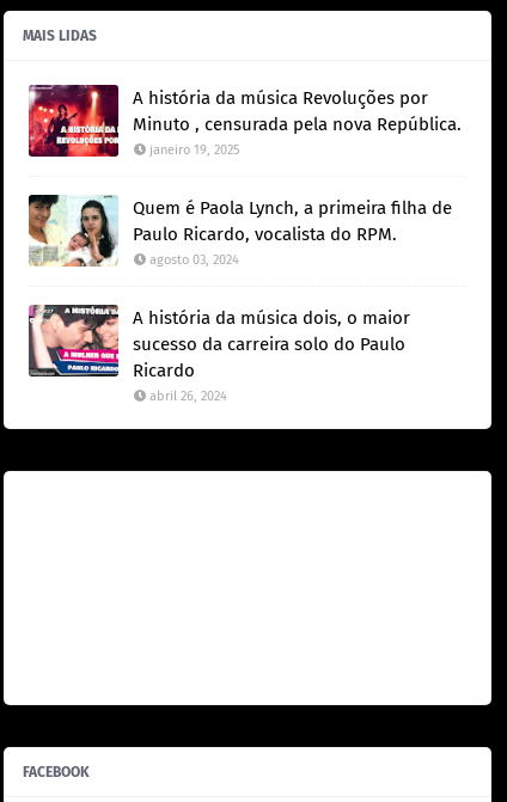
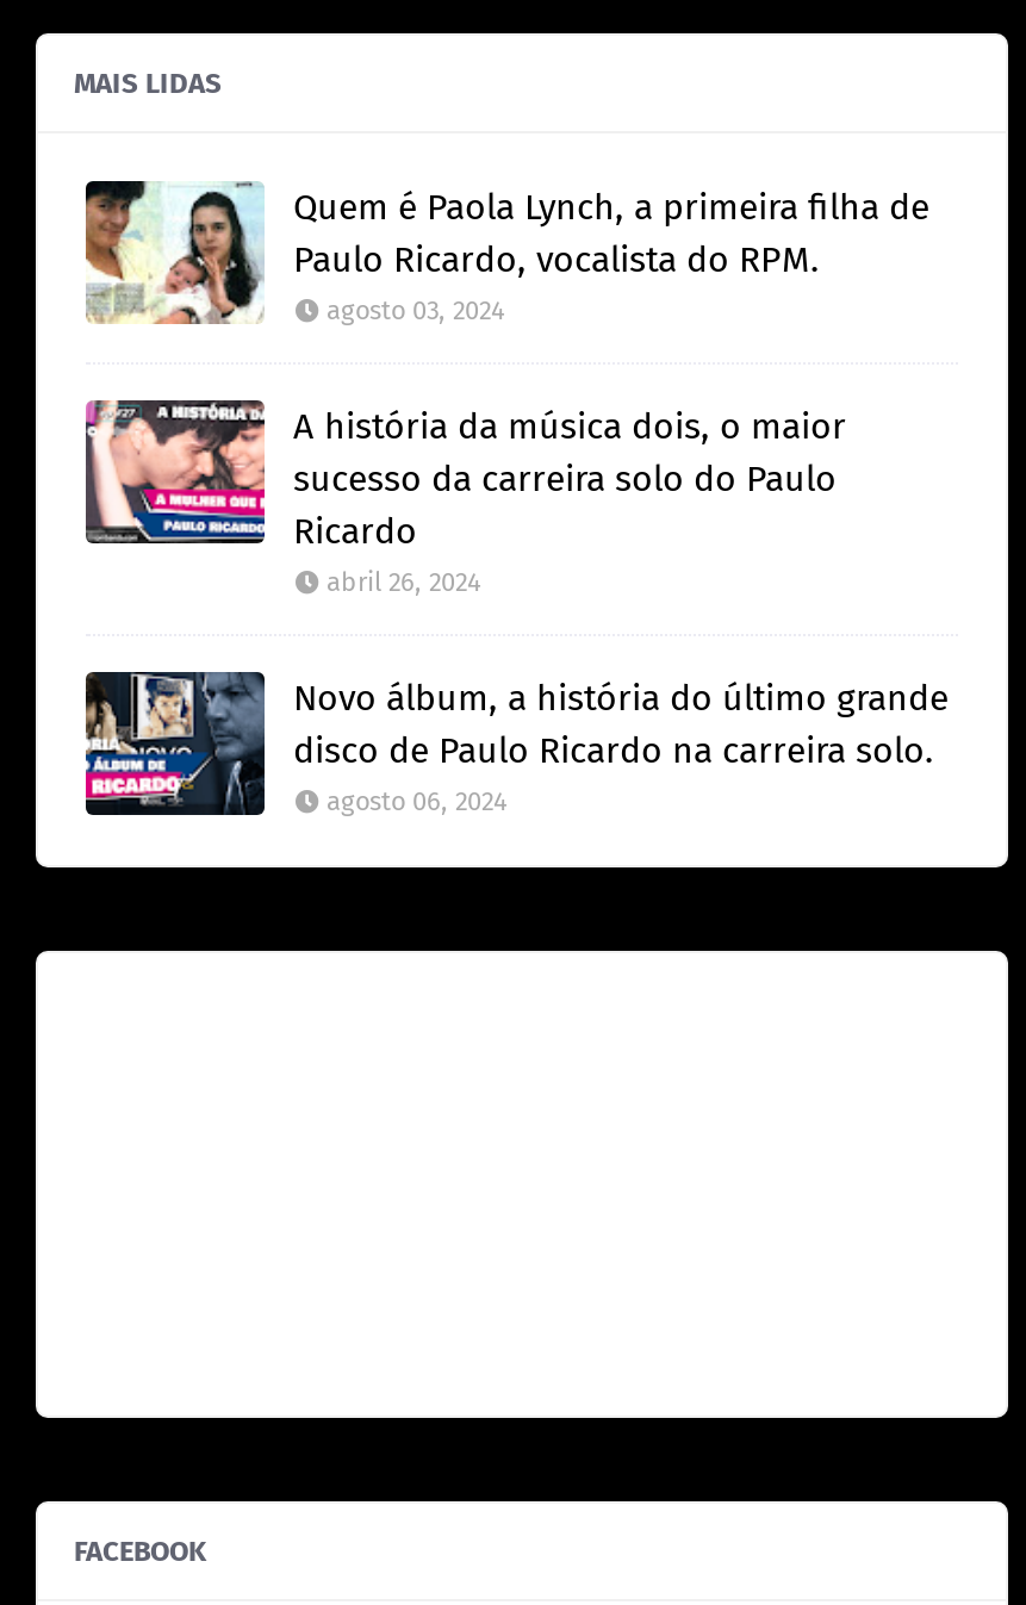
- [image]
- A história da música Revoluções por
- Minuto , censurada pela nova República.
- janeiro 19, 2025

moved up: [image] | Quem é Paola Lynch, a primeira filha de | Paulo Ricardo, vocalista do RPM. | agosto 03, 2024 | A história da música dois, o maior | sucesso da carreira solo do Paulo | Ricardo | abril 26, 2024

+ [image]
+ Novo álbum, a história do último grande
+ disco de Paulo Ricardo na carreira solo.
+ agosto 06, 2024
